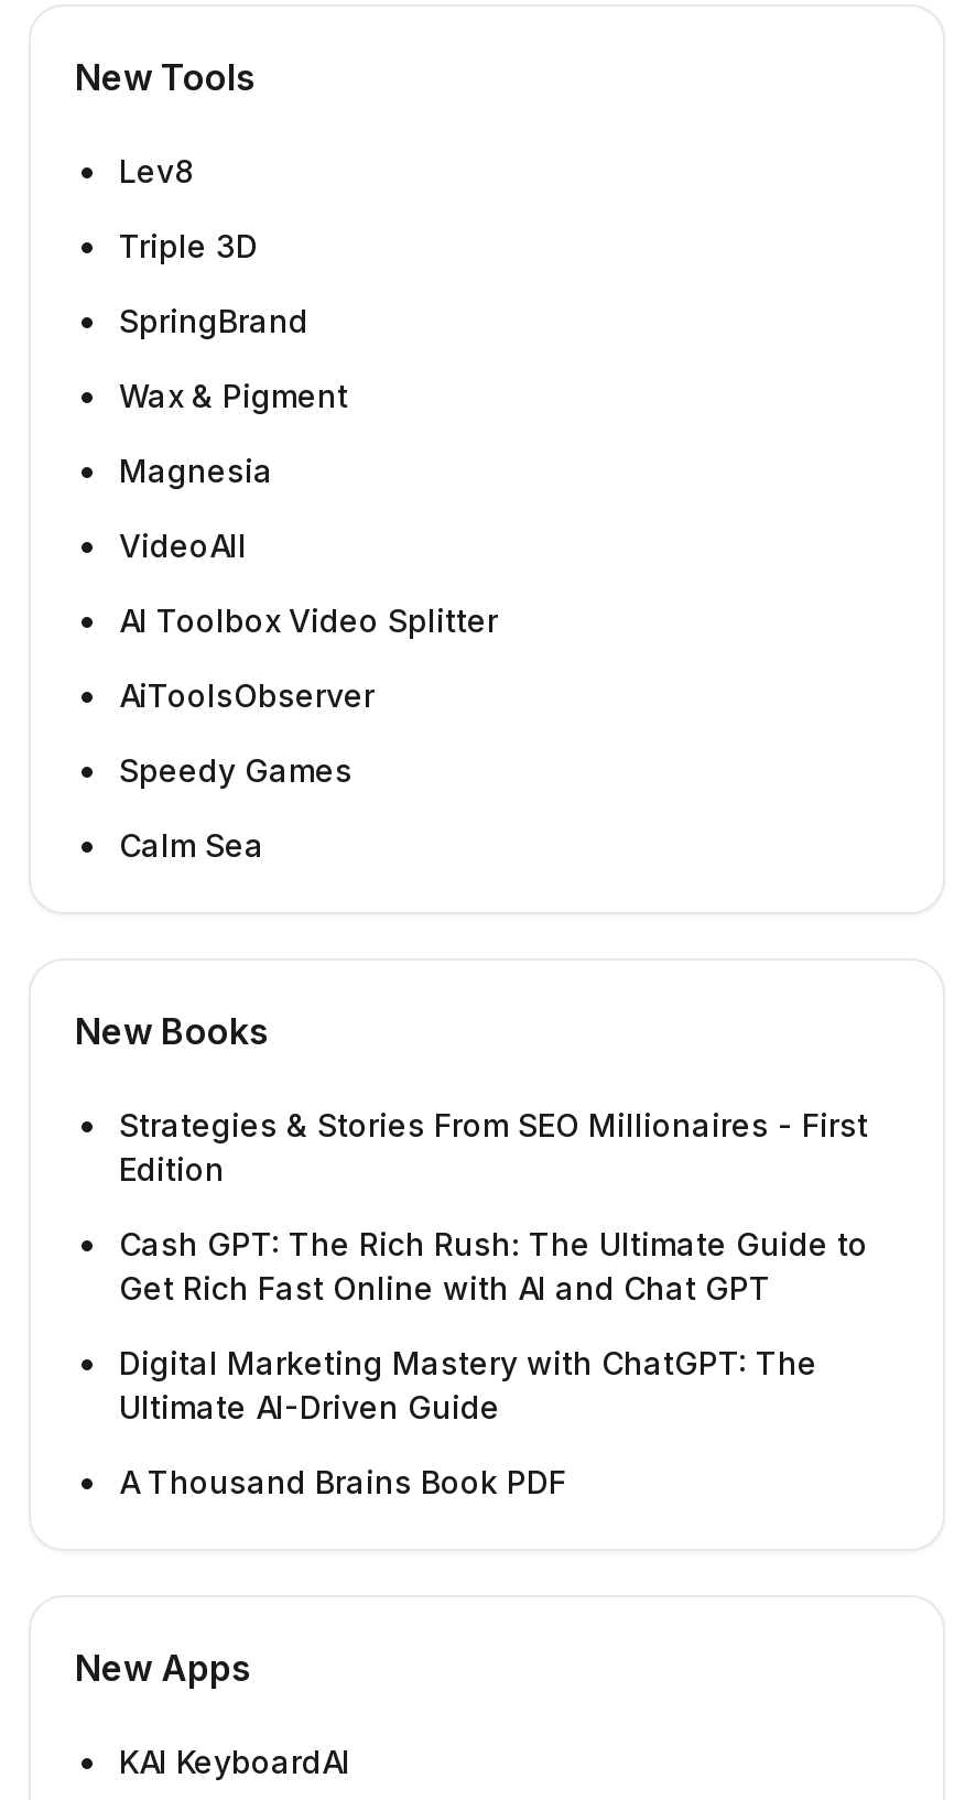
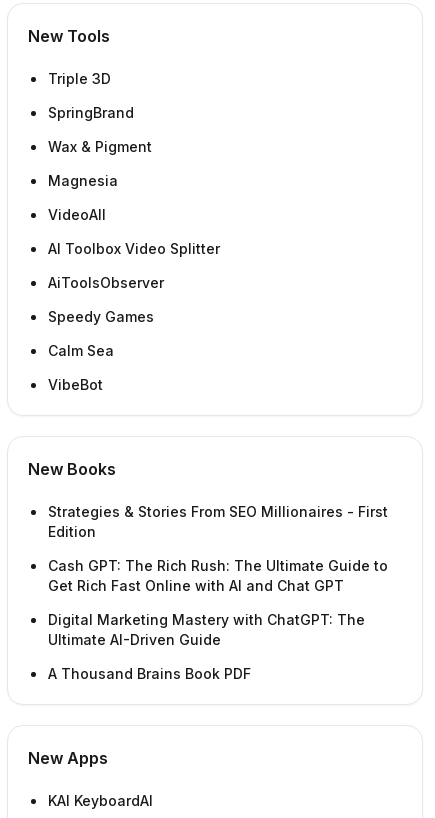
- Lev8

moved up: Triple 3D | SpringBrand | Wax & Pigment | ... | Speedy Games | Calm Sea

+ VibeBot
